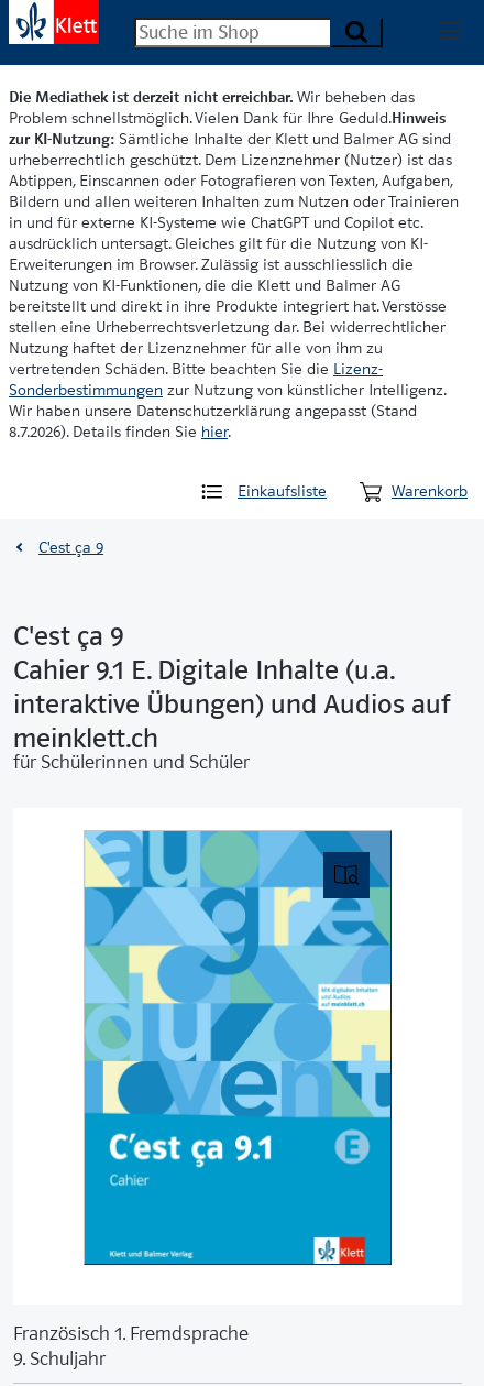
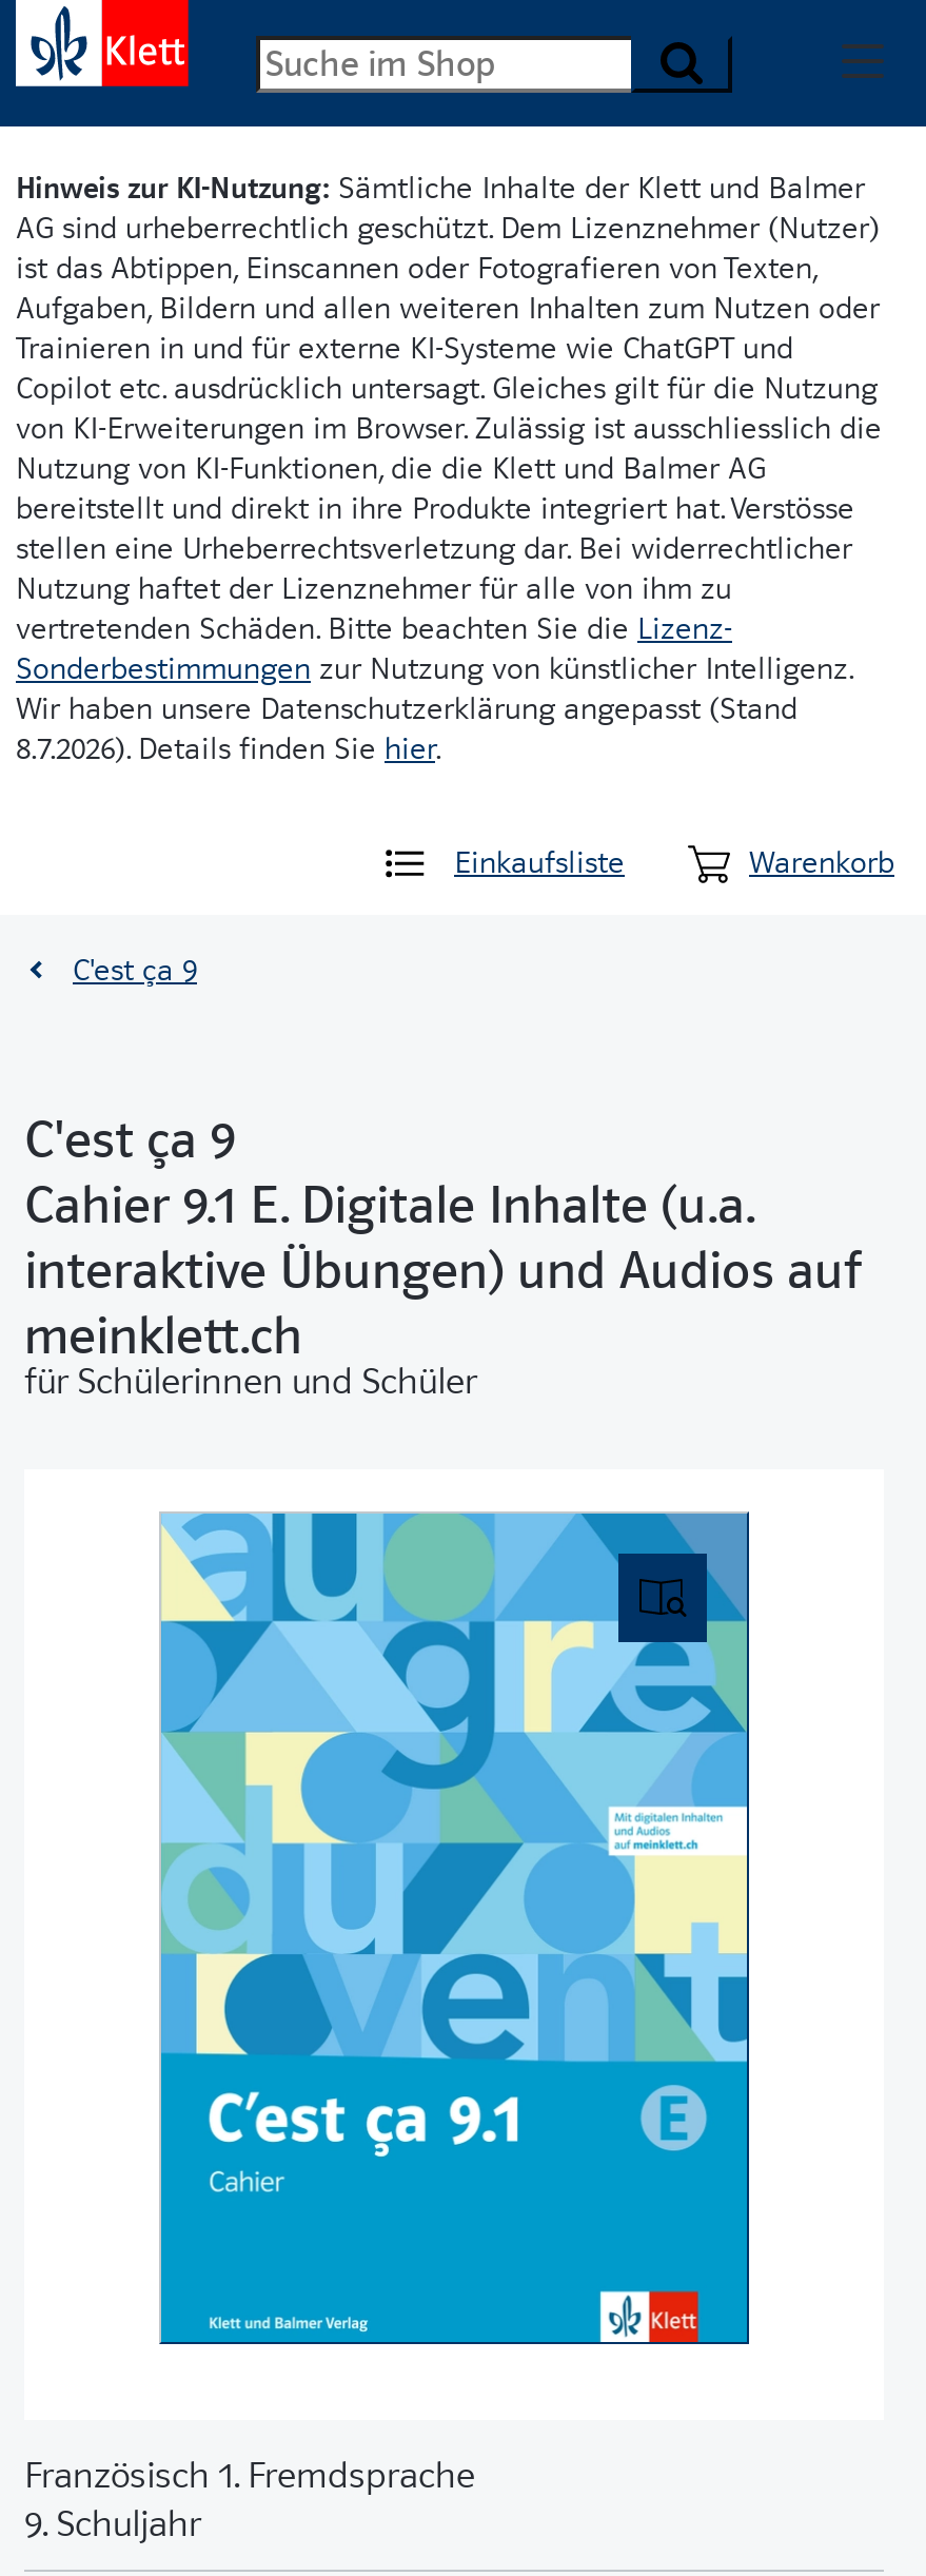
- Die Mediathek ist derzeit nicht erreichbar. Wir beheben das
- Problem schnellstmöglich. Vielen Dank für Ihre Geduld.Hinweis
- zur KI-Nutzung: Sämtliche Inhalte der Klett und Balmer AG sind
- urheberrechtlich geschützt. Dem Lizenznehmer (Nutzer) ist das
- Abtippen, Einscannen oder Fotografieren von Texten, Aufgaben,
- Bildern und allen weiteren Inhalten zum Nutzen oder Trainieren
- in und für externe KI-Systeme wie ChatGPT und Copilot etc.
- ausdrücklich untersagt. Gleiches gilt für die Nutzung von KI-
- Erweiterungen im Browser. Zulässig ist ausschliesslich die
+ Hinweis zur KI-Nutzung: Sämtliche Inhalte der Klett und Balmer
+ AG sind urheberrechtlich geschützt. Dem Lizenznehmer (Nutzer)
+ ist das Abtippen, Einscannen oder Fotografieren von Texten,
+ Aufgaben, Bildern und allen weiteren Inhalten zum Nutzen oder
+ Trainieren in und für externe KI-Systeme wie ChatGPT und
+ Copilot etc. ausdrücklich untersagt. Gleiches gilt für die Nutzung
+ von KI-Erweiterungen im Browser. Zulässig ist ausschliesslich die
